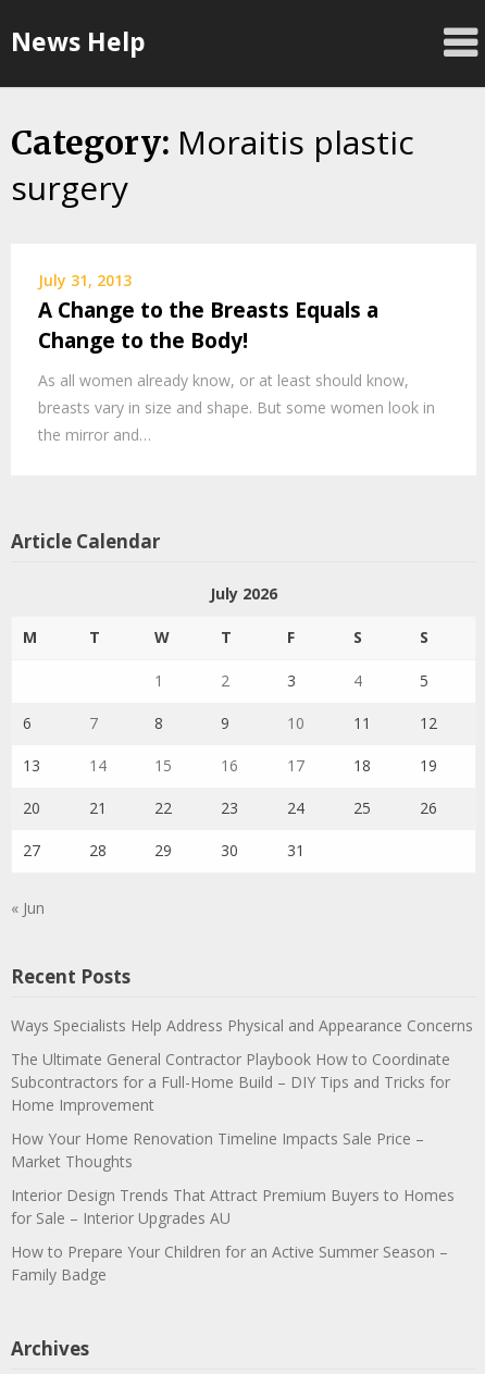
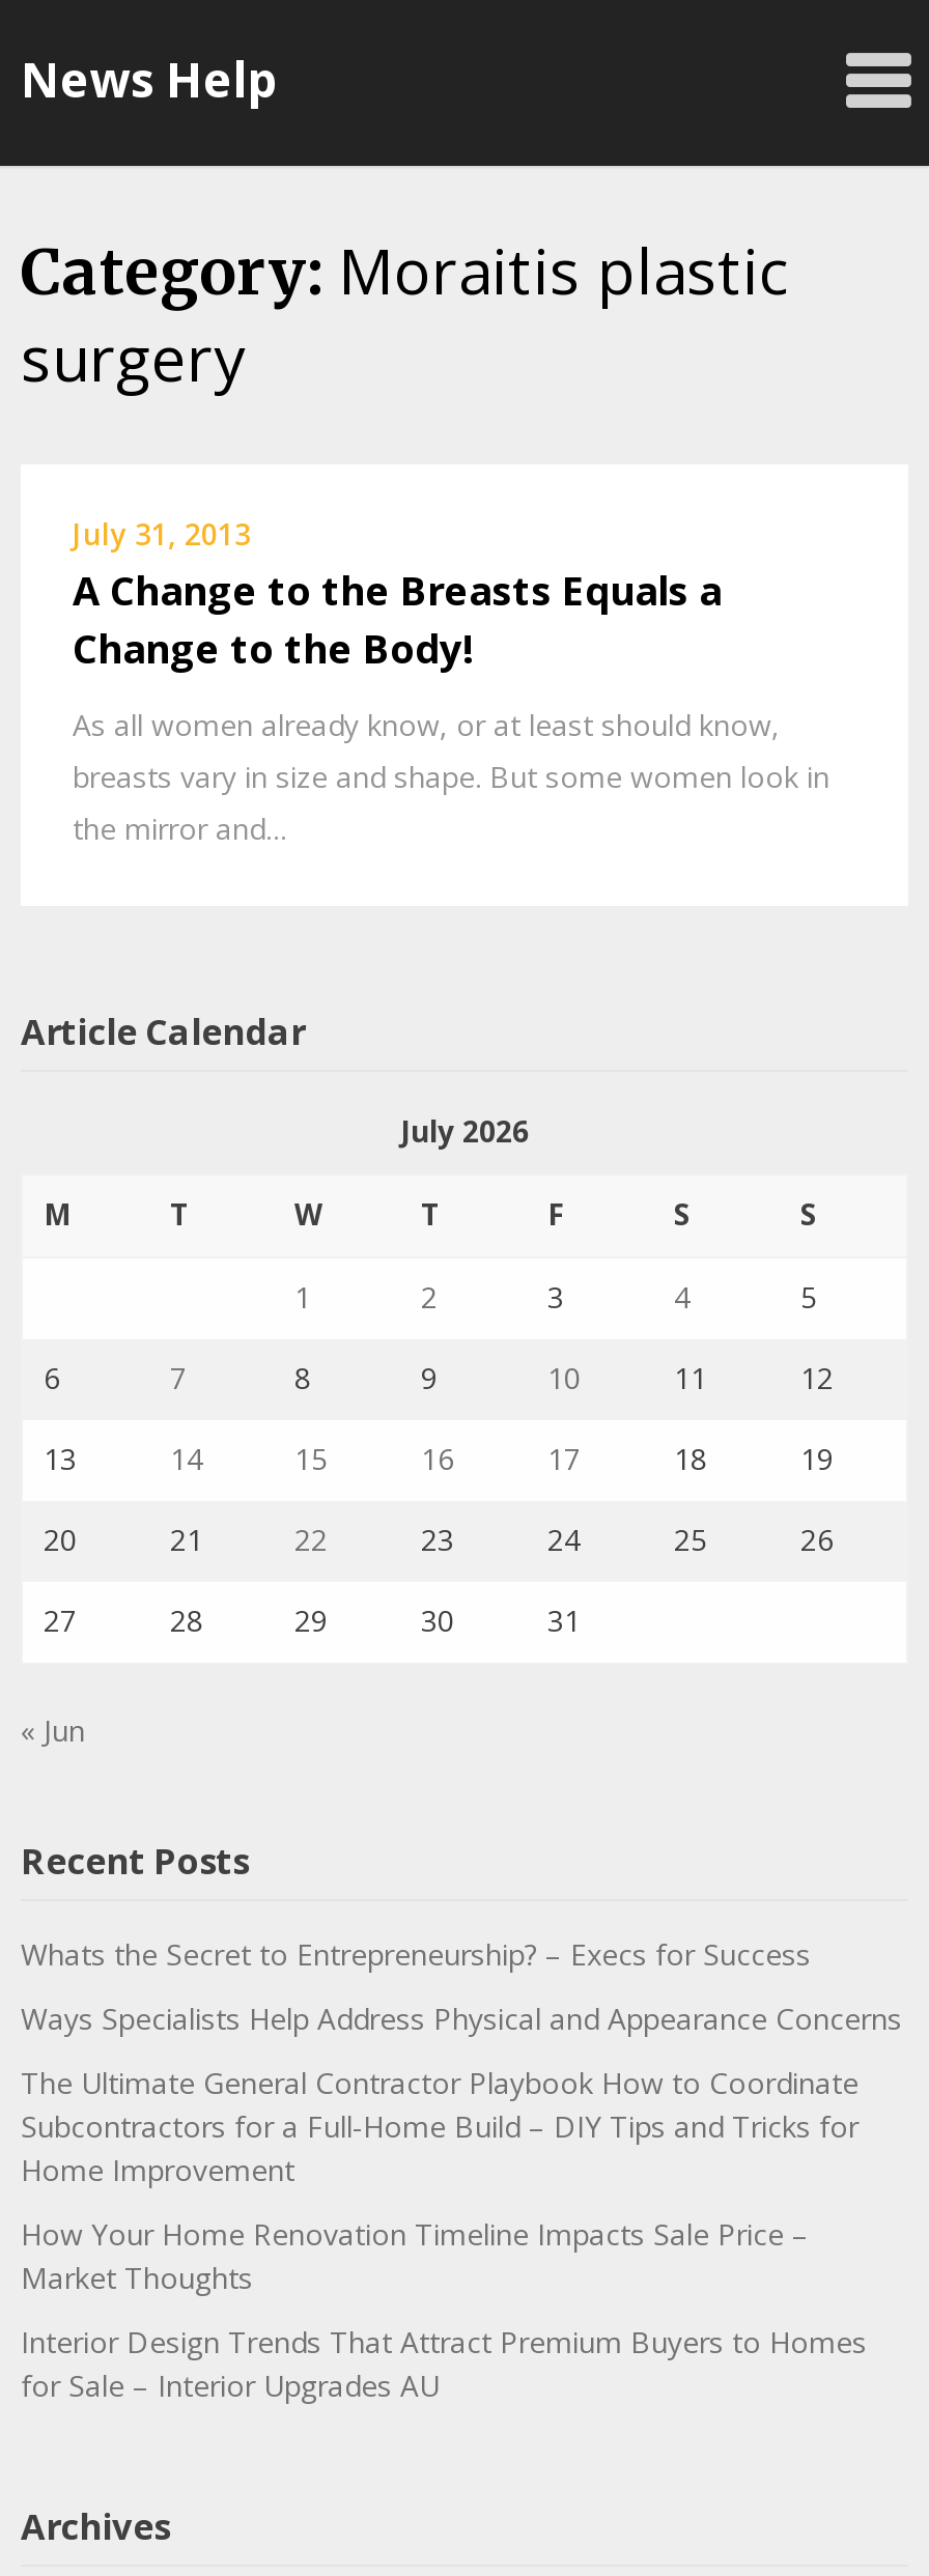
+ Whats the Secret to Entrepreneurship? – Execs for Success

moved down: Ways Specialists Help Address Physical and Appearance Concerns | The Ultimate General Contractor Playbook How to Coordinate | Subcontractors for a Full-Home Build – DIY Tips and Tricks for | Home Improvement | How Your Home Renovation Timeline Impacts Sale Price – | Market Thoughts | Interior Design Trends That Attract Premium Buyers to Homes | for Sale – Interior Upgrades AU

- How to Prepare Your Children for an Active Summer Season –
- Family Badge
